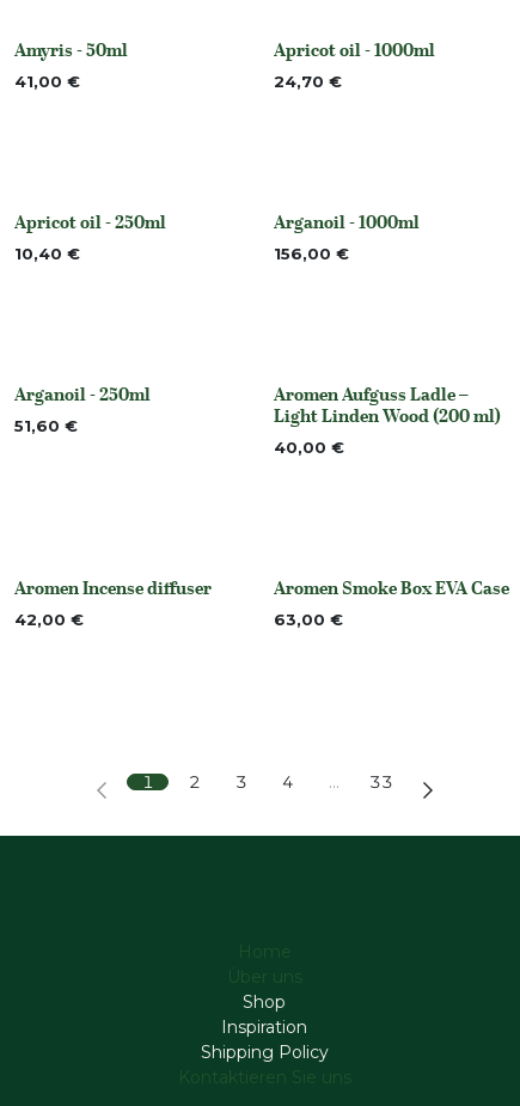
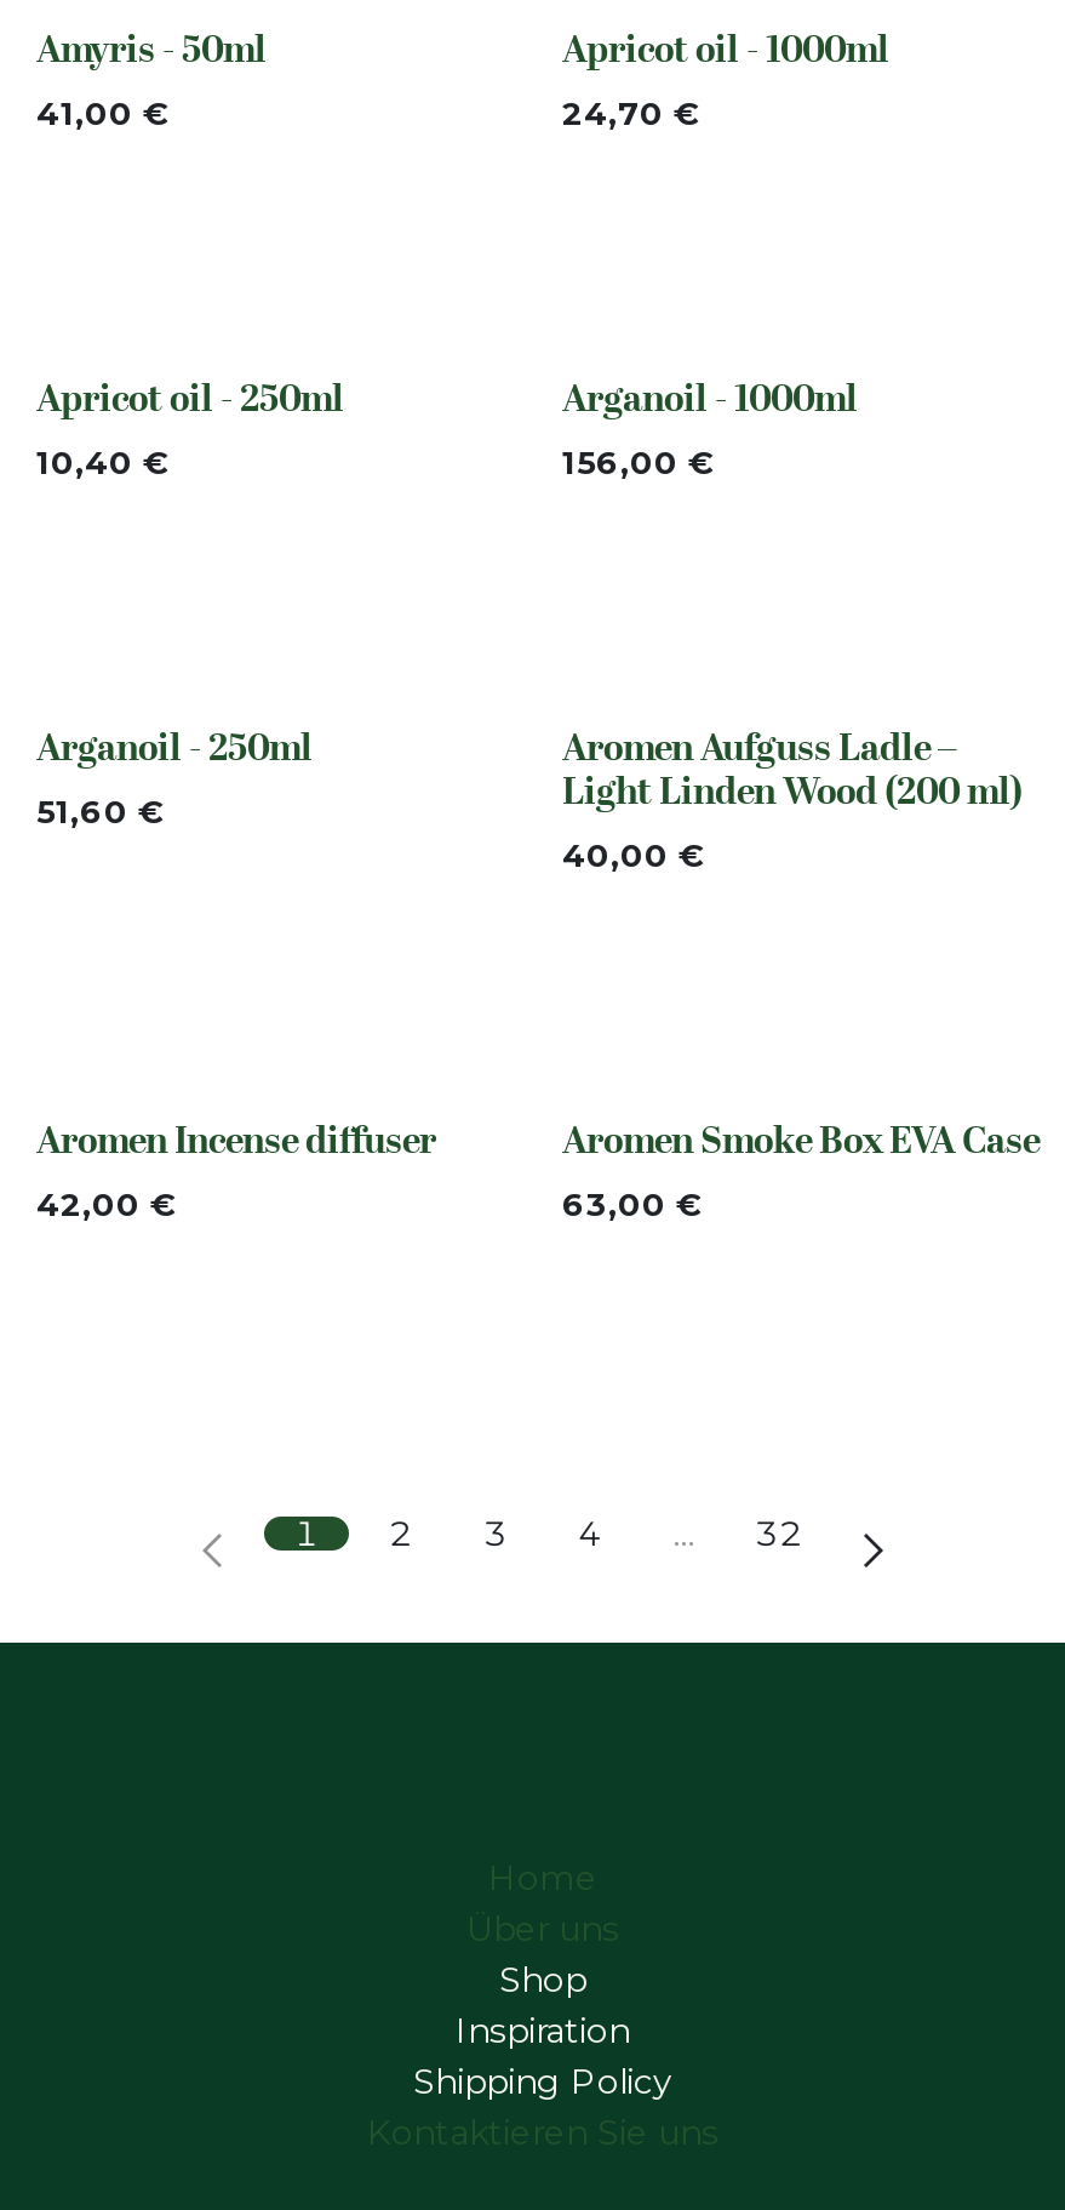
- 33
+ 32
